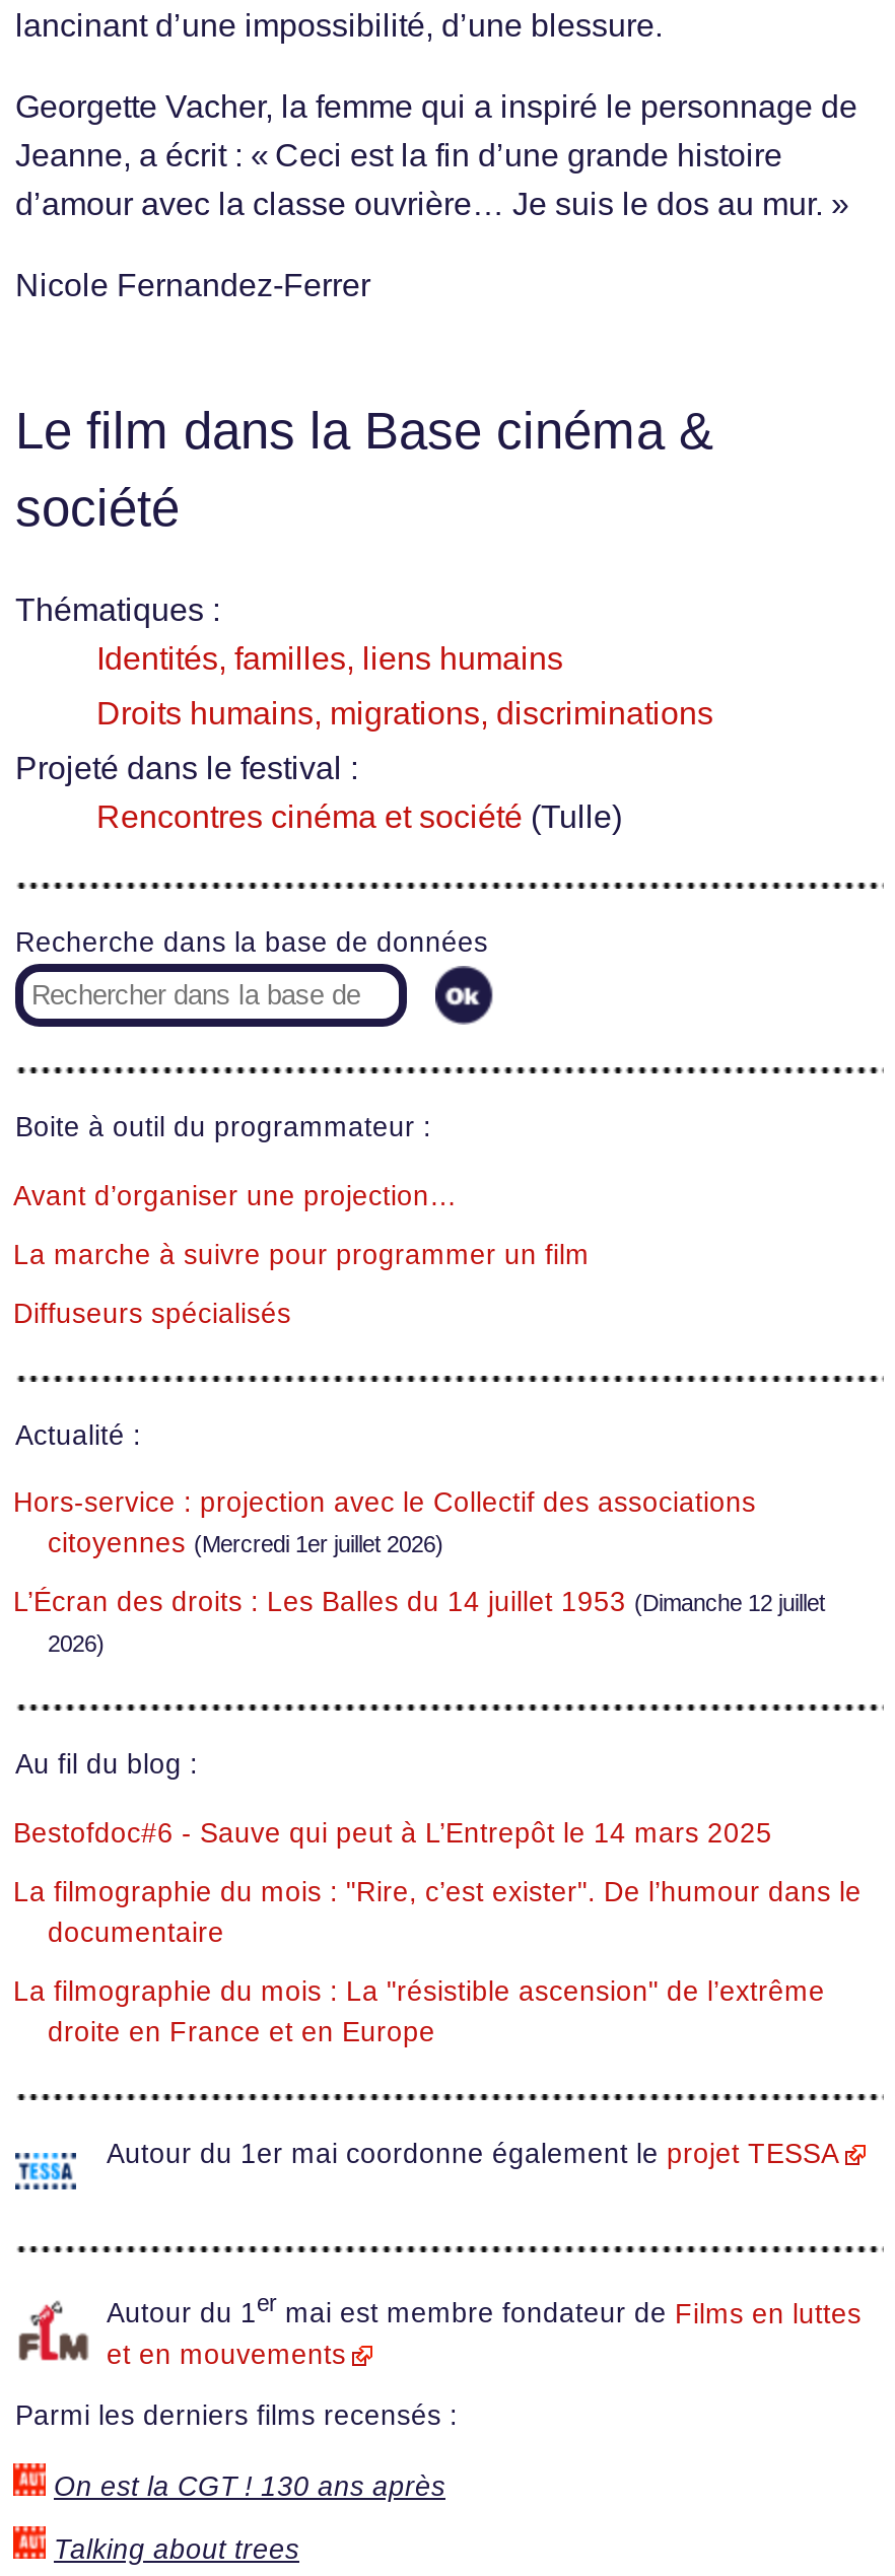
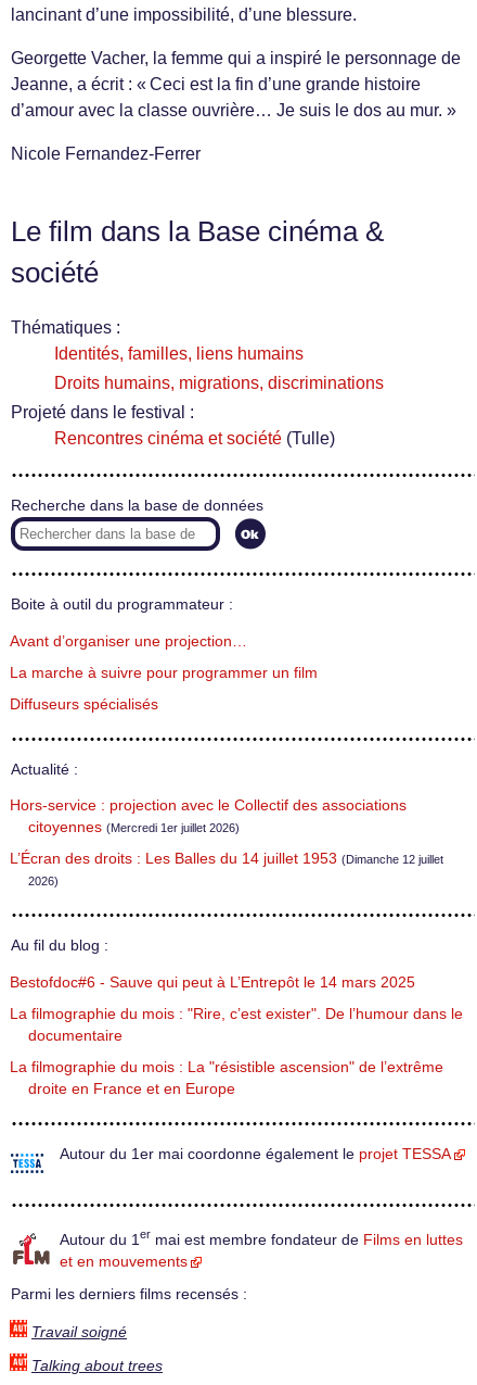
- On est la CGT ! 130 ans après
+ Travail soigné
